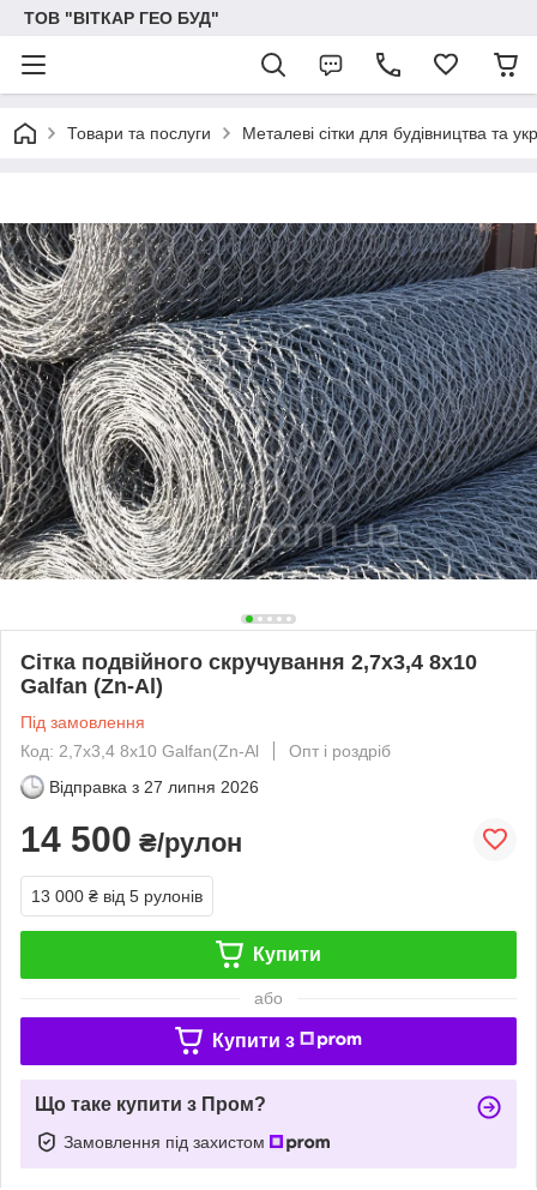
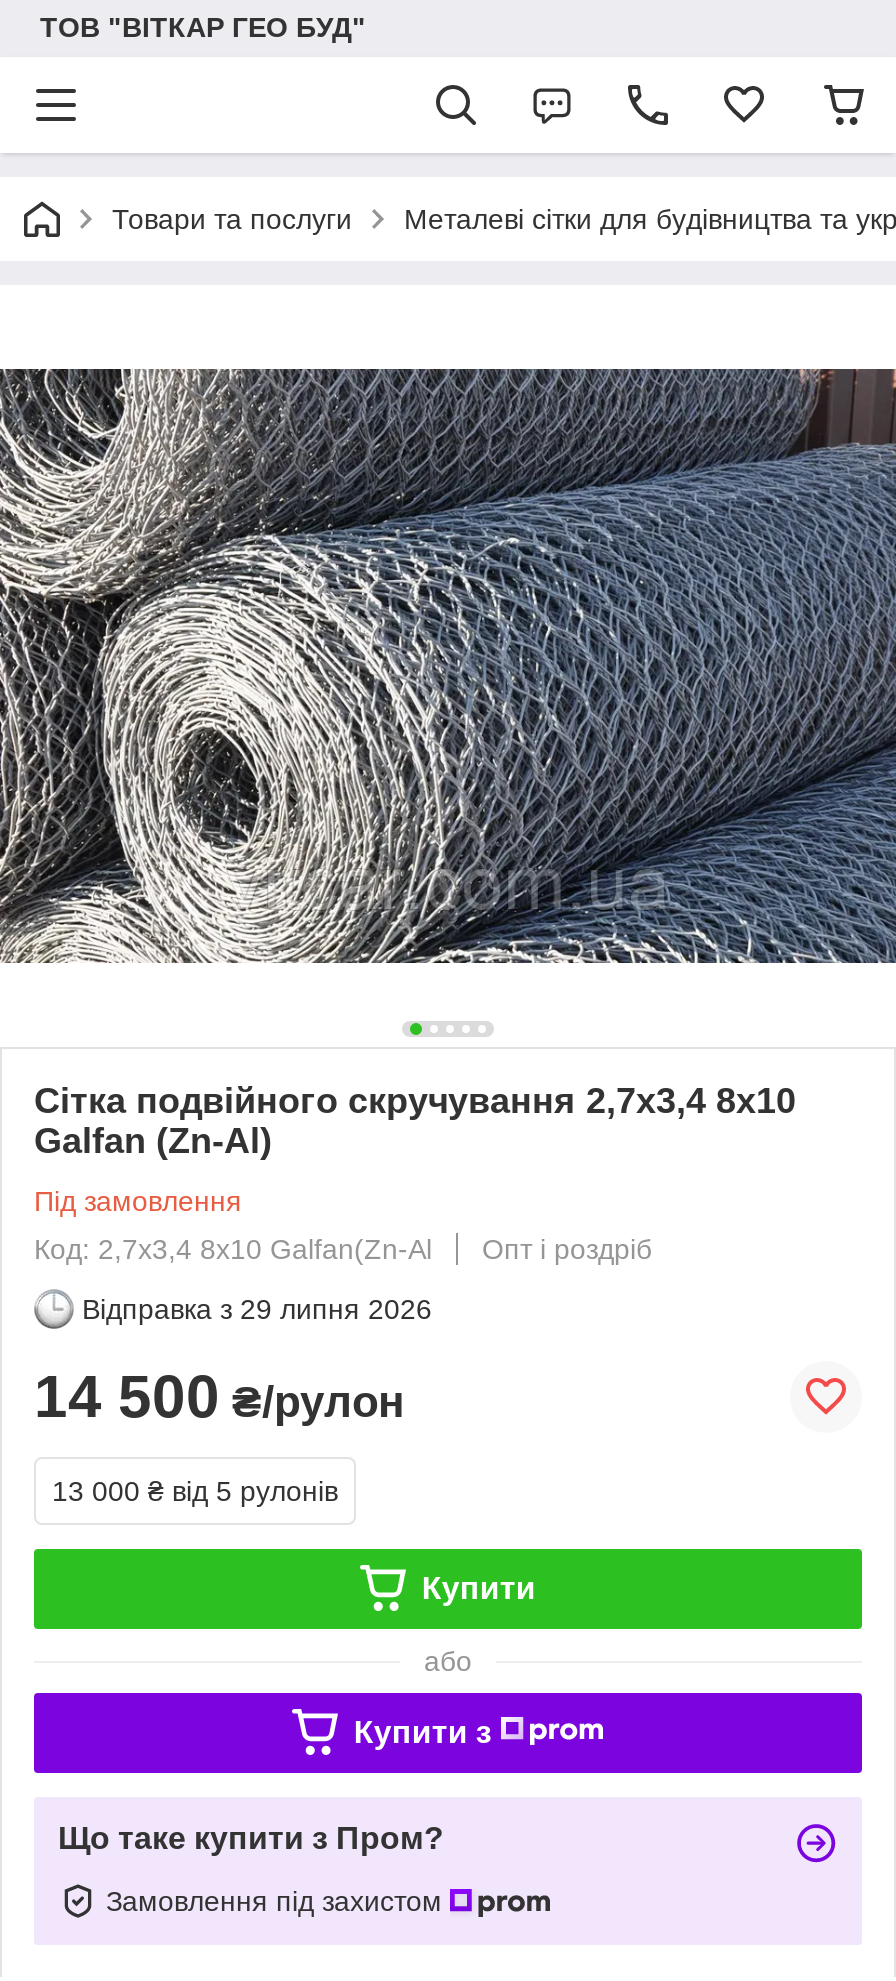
- Відправка з 27 липня 2026
+ Відправка з 29 липня 2026
